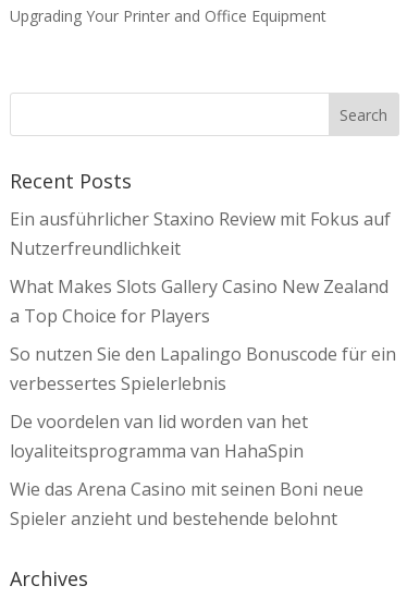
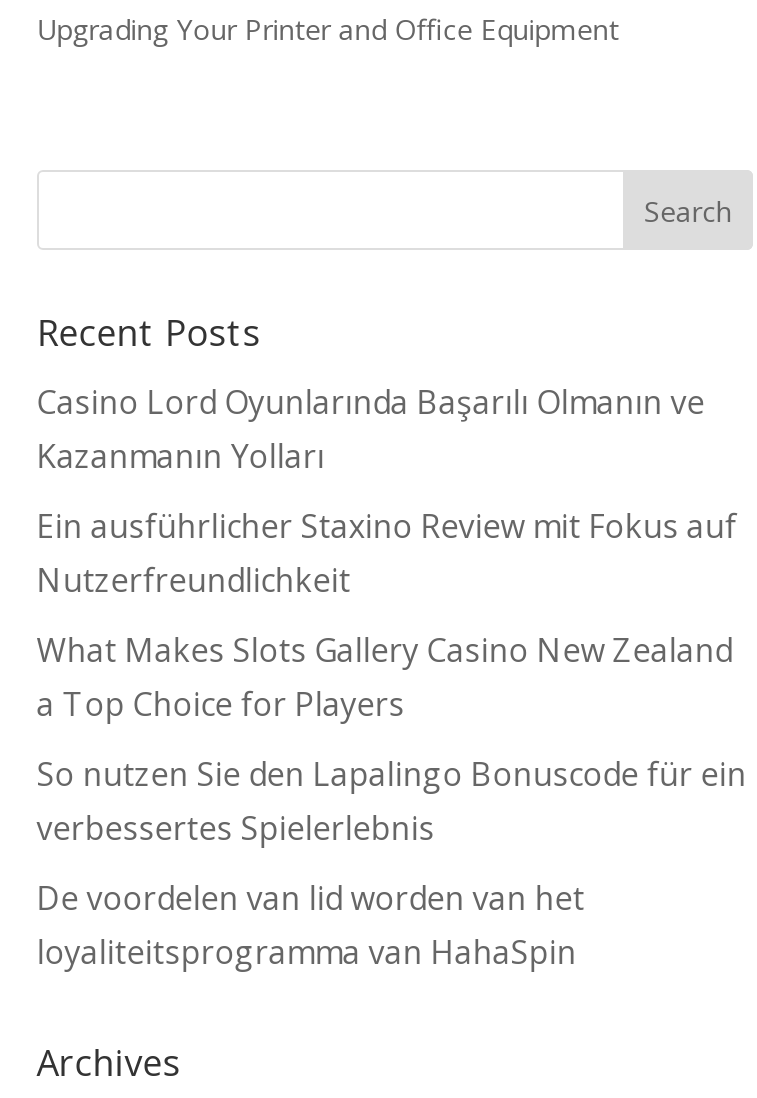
+ Casino Lord Oyunlarında Başarılı Olmanın ve
+ Kazanmanın Yolları

moved down: Ein ausführlicher Staxino Review mit Fokus auf | Nutzerfreundlichkeit | What Makes Slots Gallery Casino New Zealand | a Top Choice for Players | So nutzen Sie den Lapalingo Bonuscode für ein | verbessertes Spielerlebnis | De voordelen van lid worden van het | loyaliteitsprogramma van HahaSpin

- Wie das Arena Casino mit seinen Boni neue
- Spieler anzieht und bestehende belohnt
